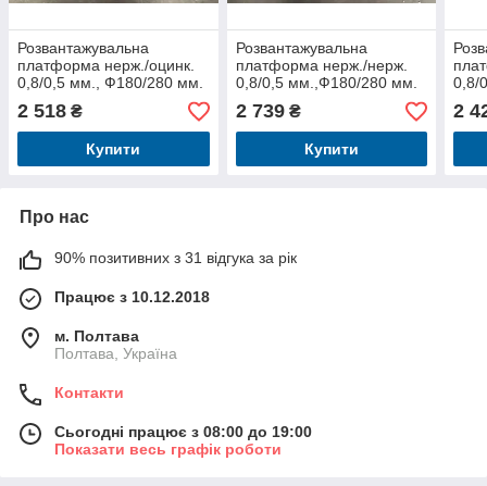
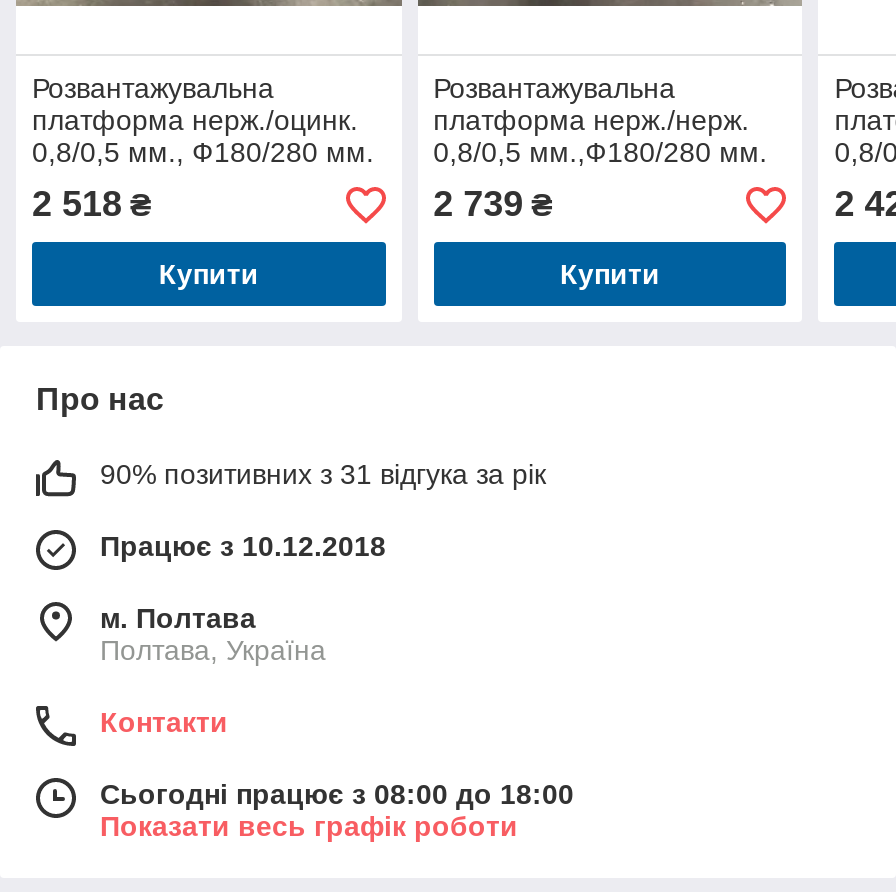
- Сьогодні працює з 08:00 до 19:00
+ Сьогодні працює з 08:00 до 18:00
